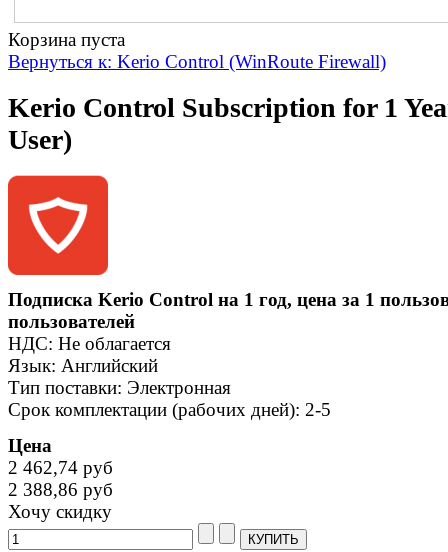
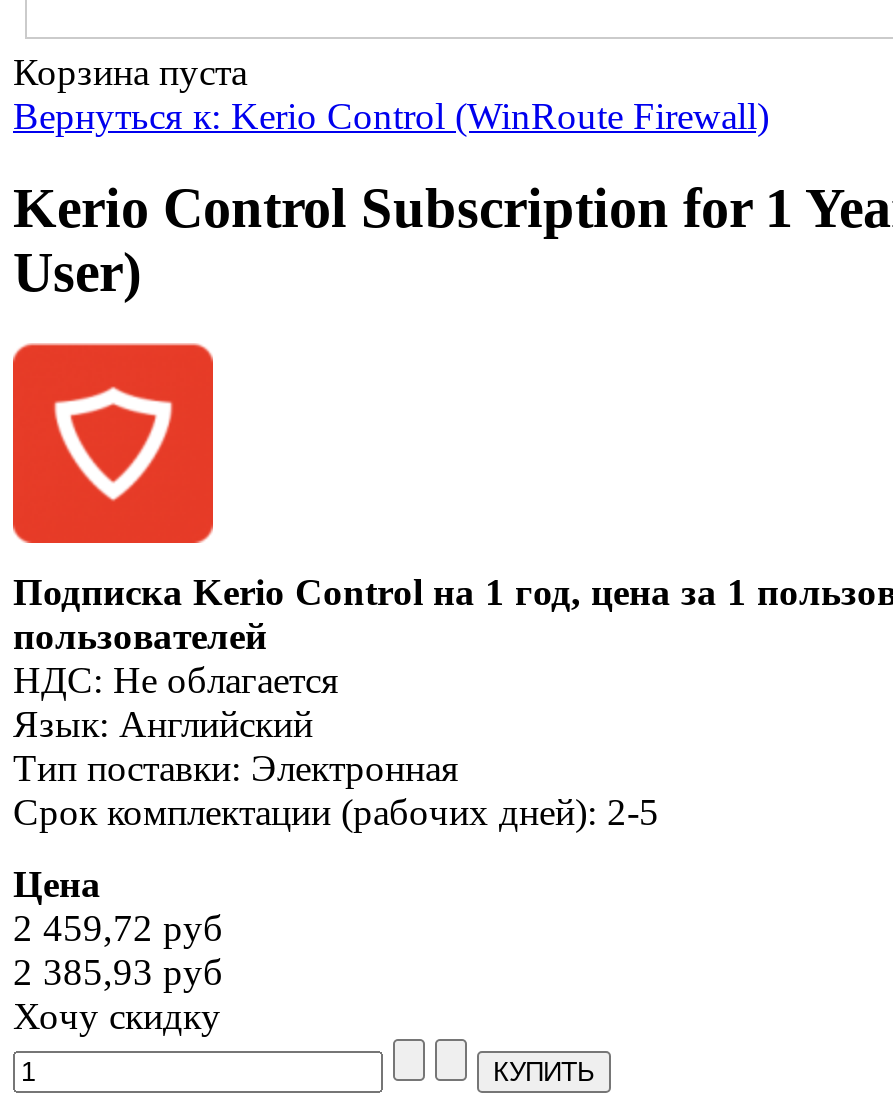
- 2 462,74 руб
+ 2 459,72 руб

- 2 388,86 руб
+ 2 385,93 руб
